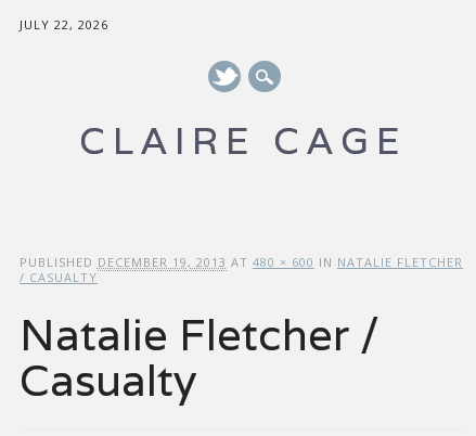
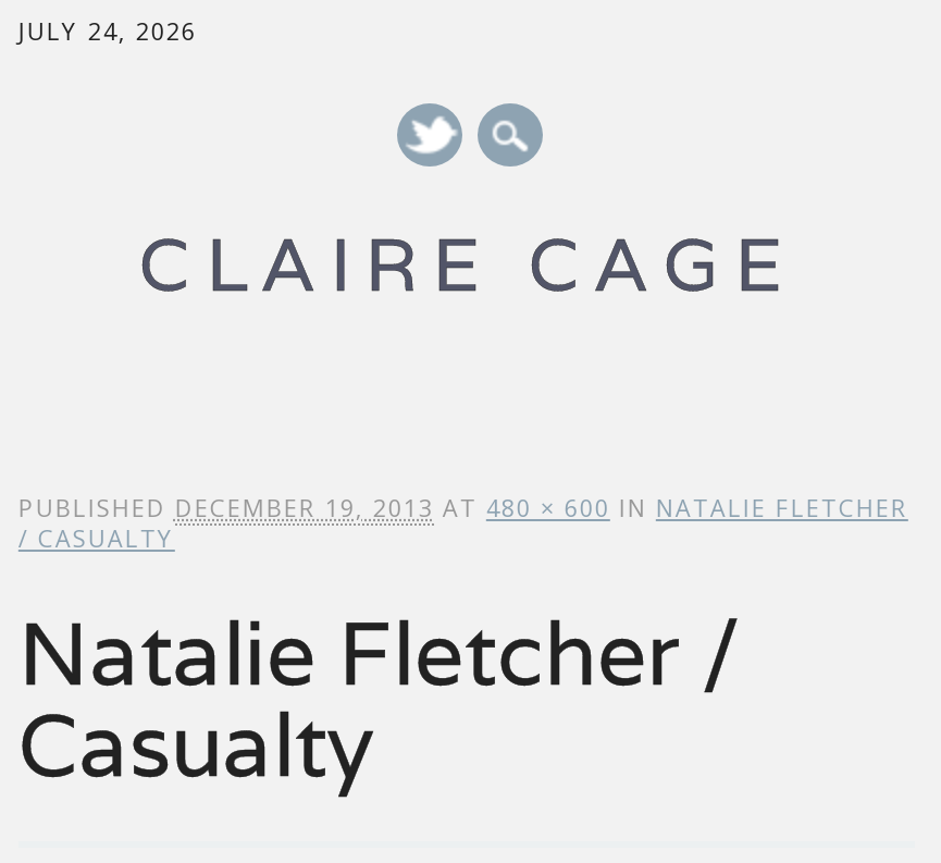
- JULY 22, 2026
+ JULY 24, 2026
